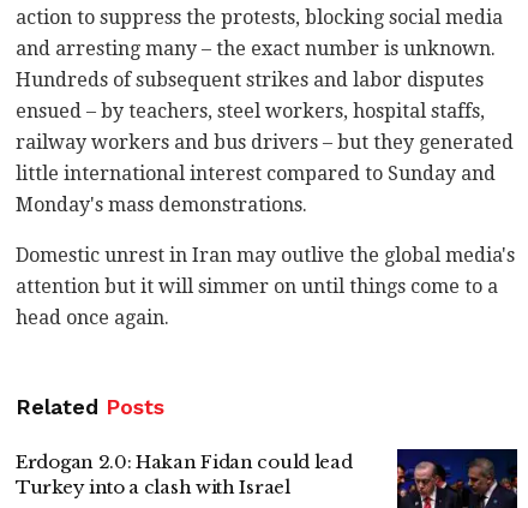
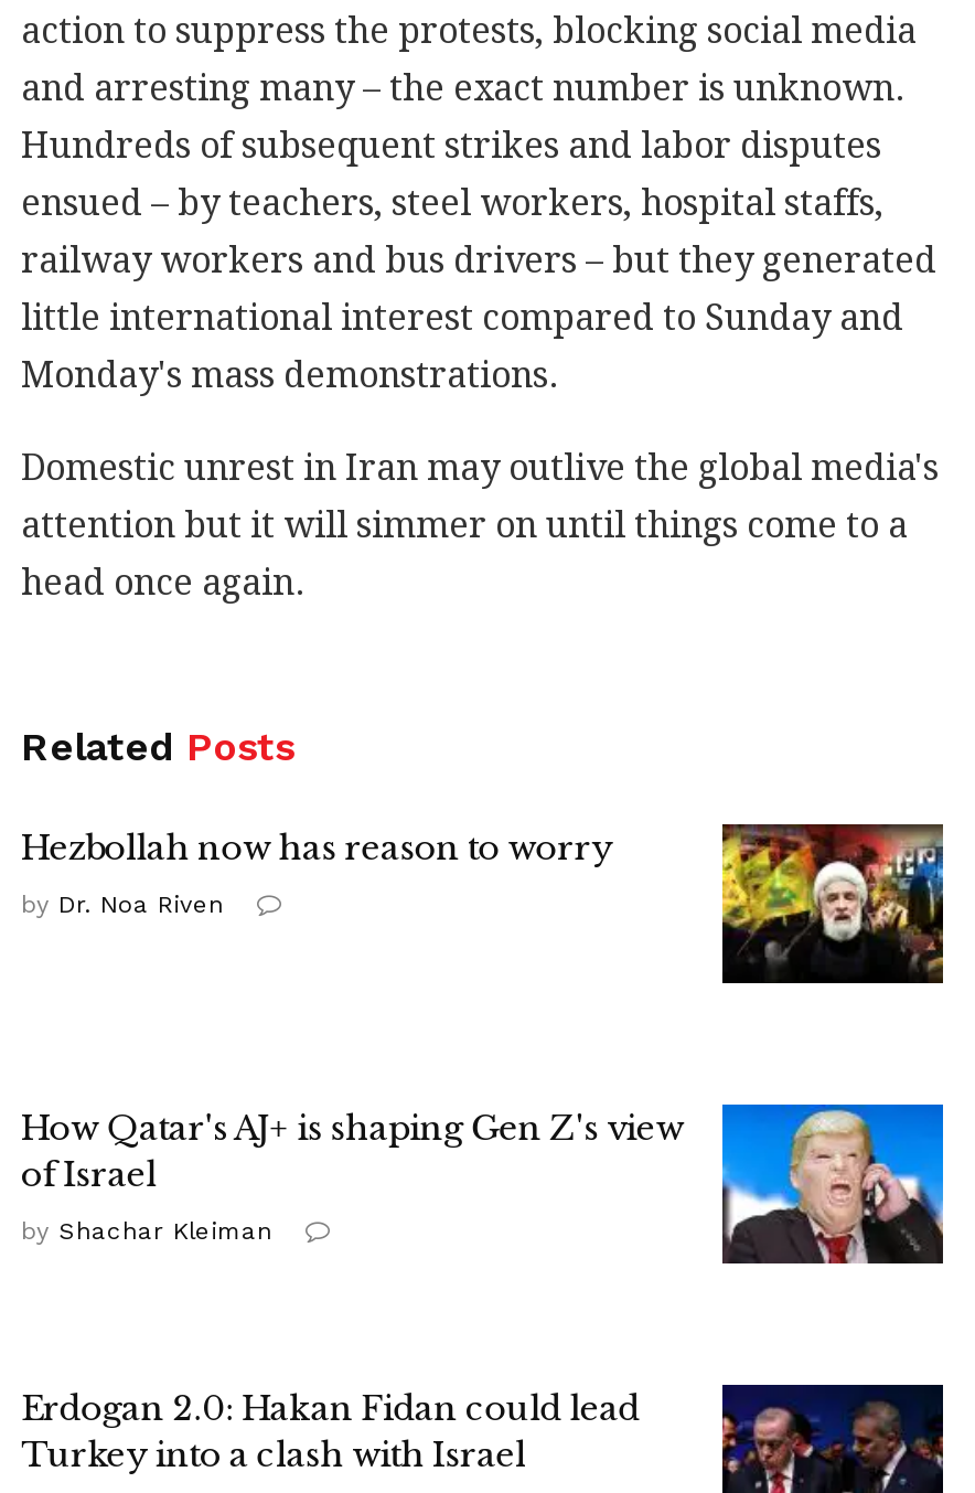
+ Hezbollah now has reason to worry
+ by Dr. Noa Riven

+ [image]
+ How Qatar's AJ+ is shaping Gen Z's view
+ of Israel
+ by Shachar Kleiman

+ [image]
